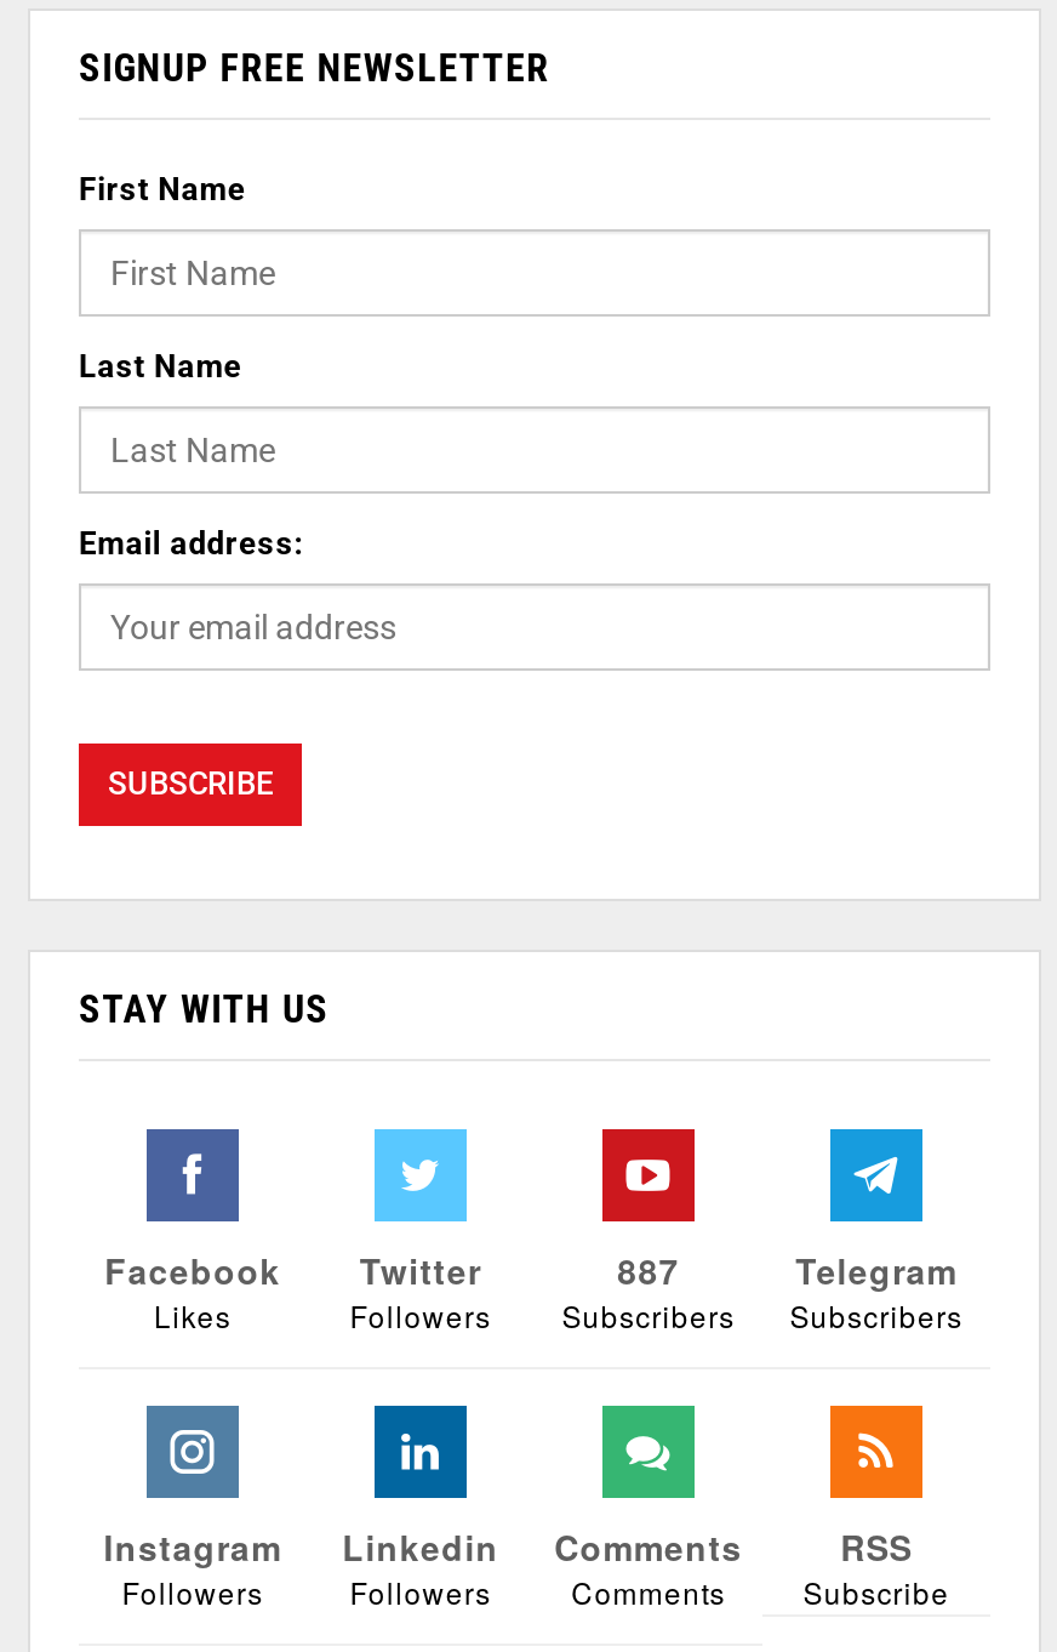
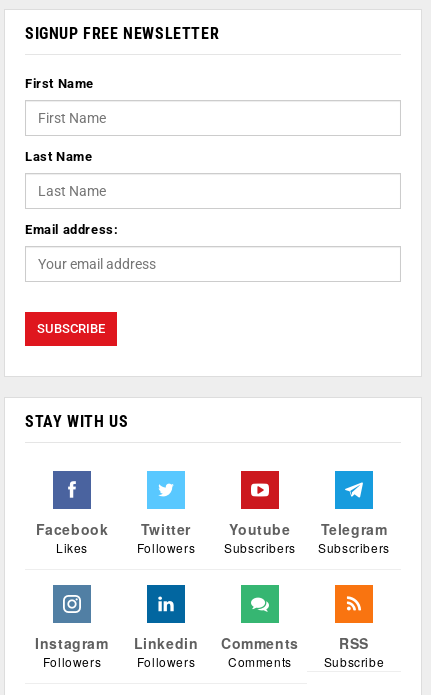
- 887
+ Youtube
